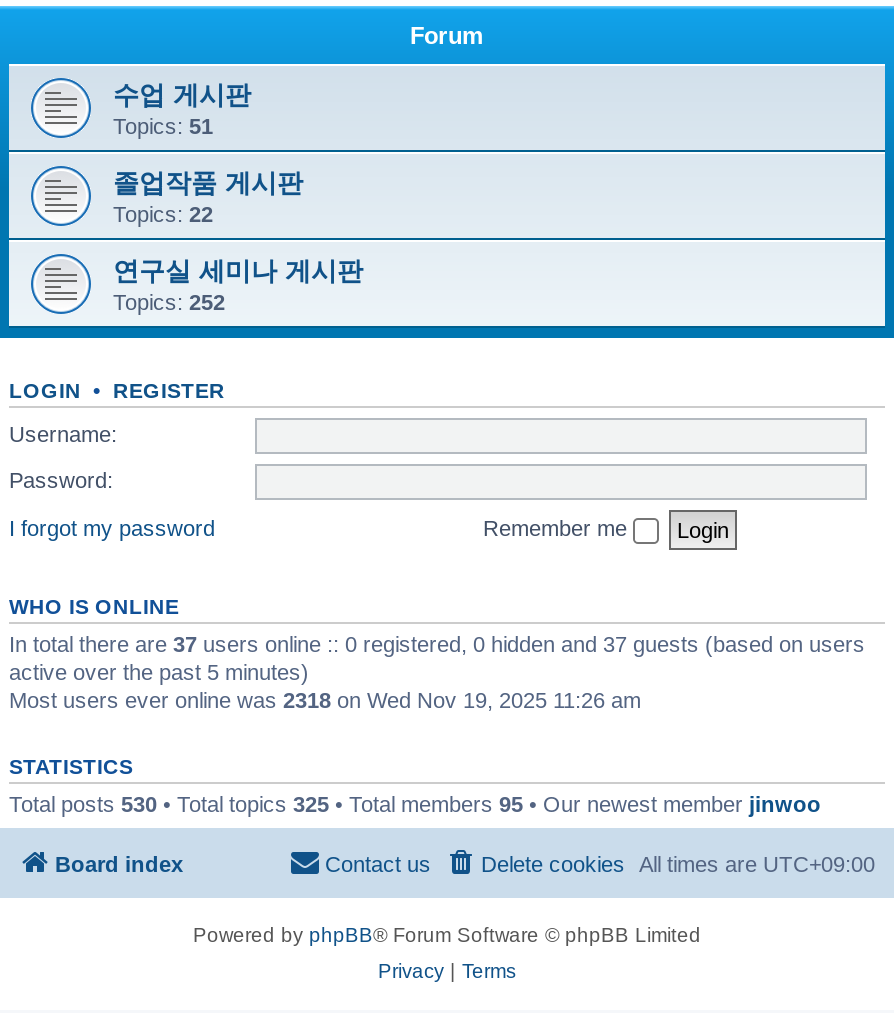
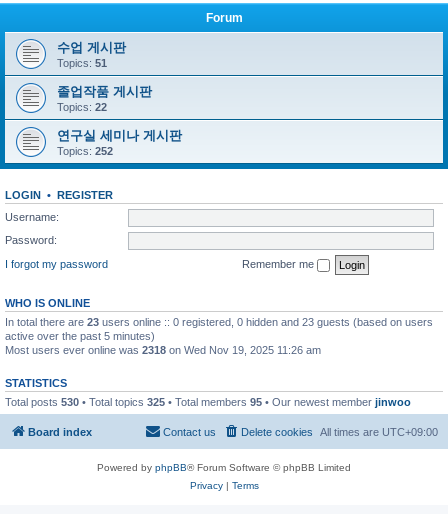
- In total there are 37 users online :: 0 registered, 0 hidden and 37 guests (based on users
+ In total there are 23 users online :: 0 registered, 0 hidden and 23 guests (based on users
